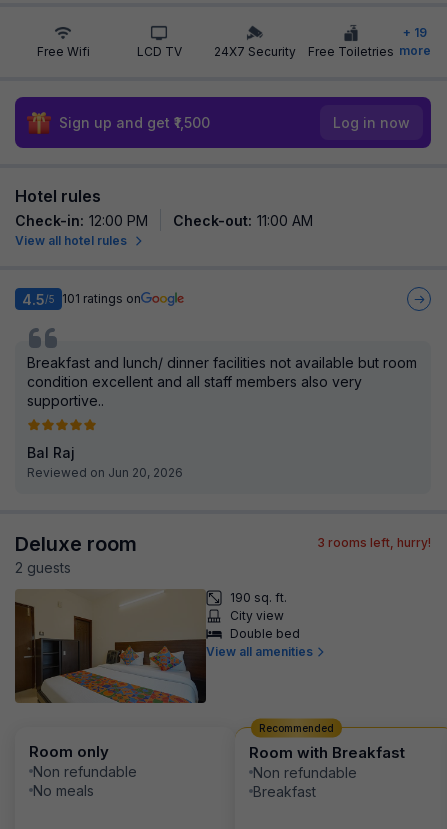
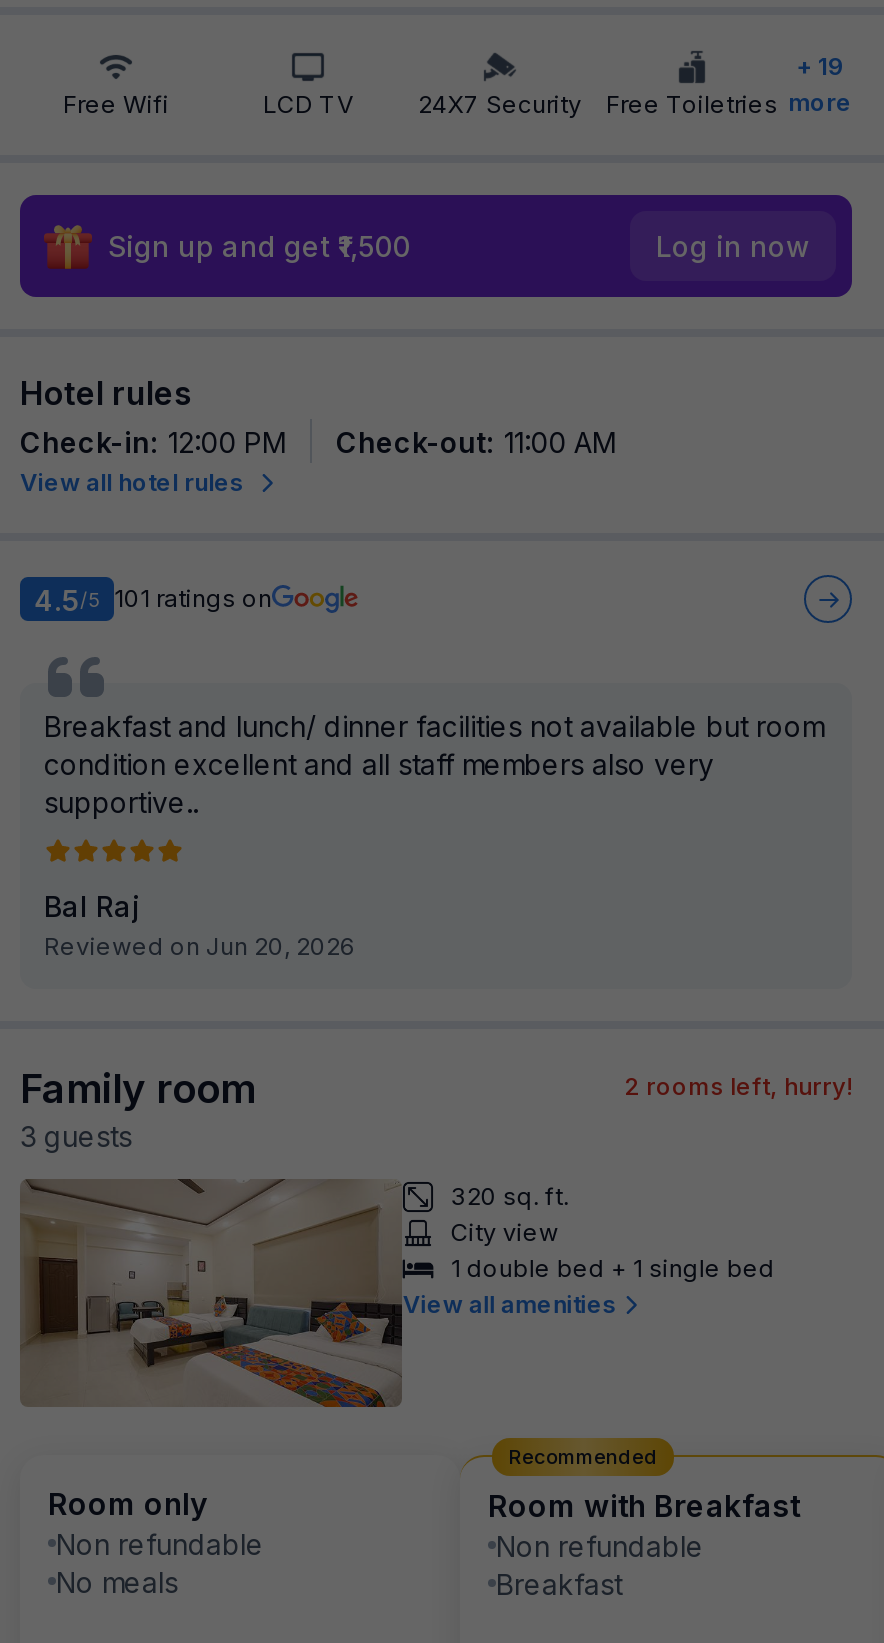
- Deluxe room
+ Family room

- 3 rooms left, hurry!
+ 2 rooms left, hurry!

- 2 guests
+ 3 guests

- [image]
- 190 sq. ft.
+ [image]
+ 320 sq. ft.

- Double bed
+ 1 double bed + 1 single bed
